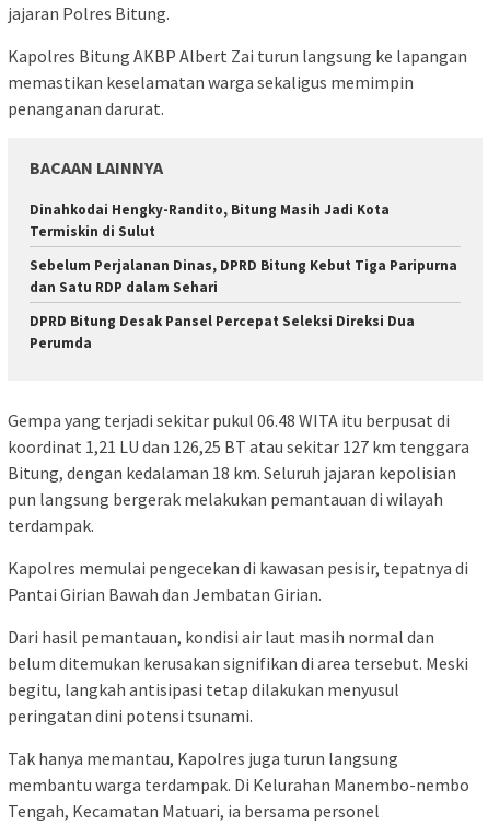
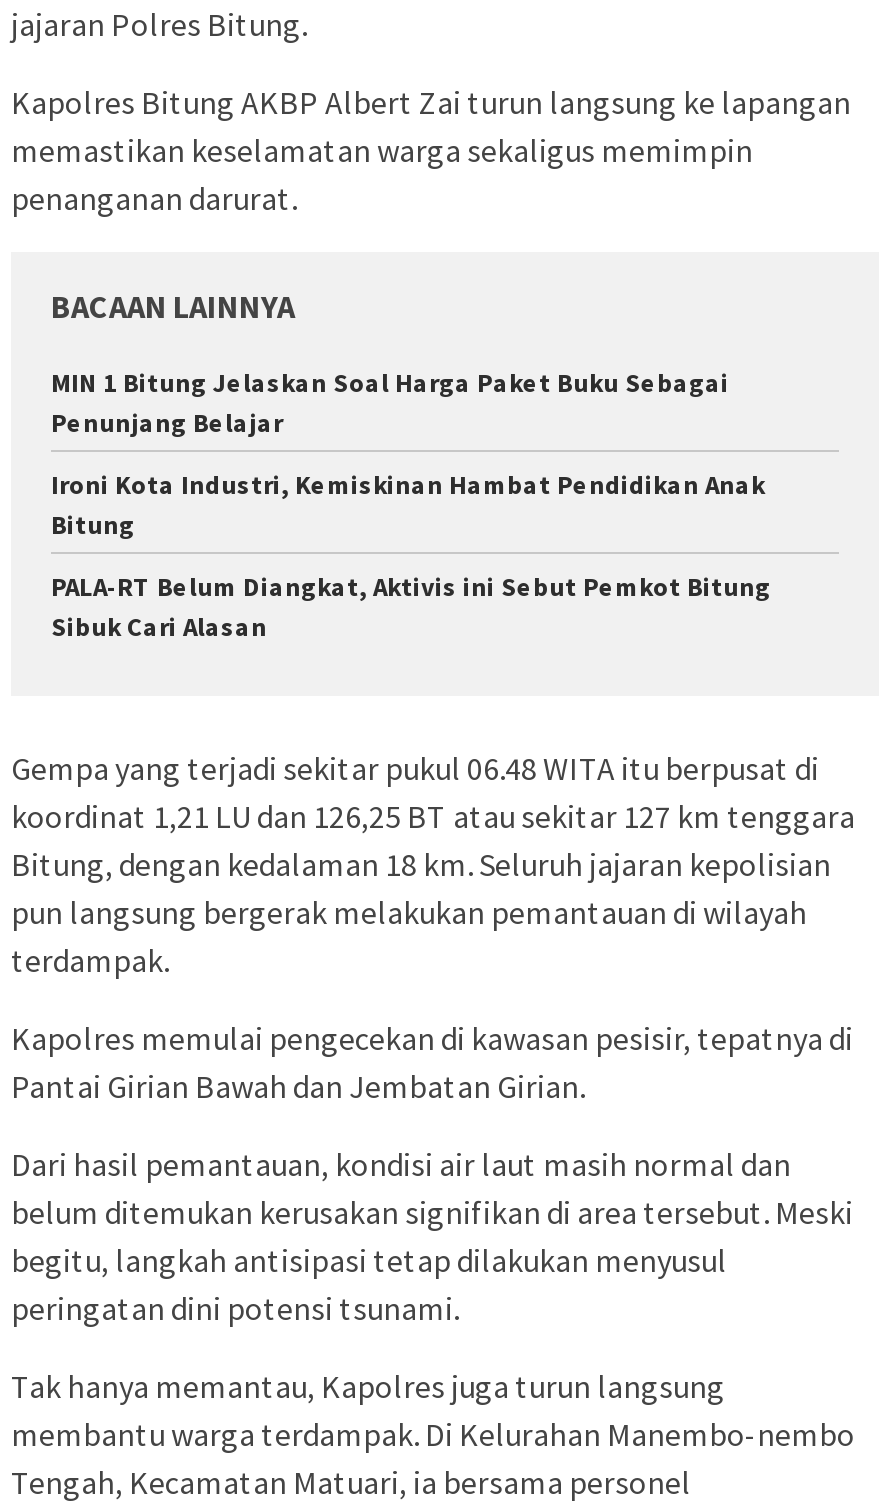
- Dinahkodai Hengky-Randito, Bitung Masih Jadi Kota
- Termiskin di Sulut
+ MIN 1 Bitung Jelaskan Soal Harga Paket Buku Sebagai
+ Penunjang Belajar

- Sebelum Perjalanan Dinas, DPRD Bitung Kebut Tiga Paripurna
- dan Satu RDP dalam Sehari
+ Ironi Kota Industri, Kemiskinan Hambat Pendidikan Anak
+ Bitung

- DPRD Bitung Desak Pansel Percepat Seleksi Direksi Dua
- Perumda
+ PALA-RT Belum Diangkat, Aktivis ini Sebut Pemkot Bitung
+ Sibuk Cari Alasan
